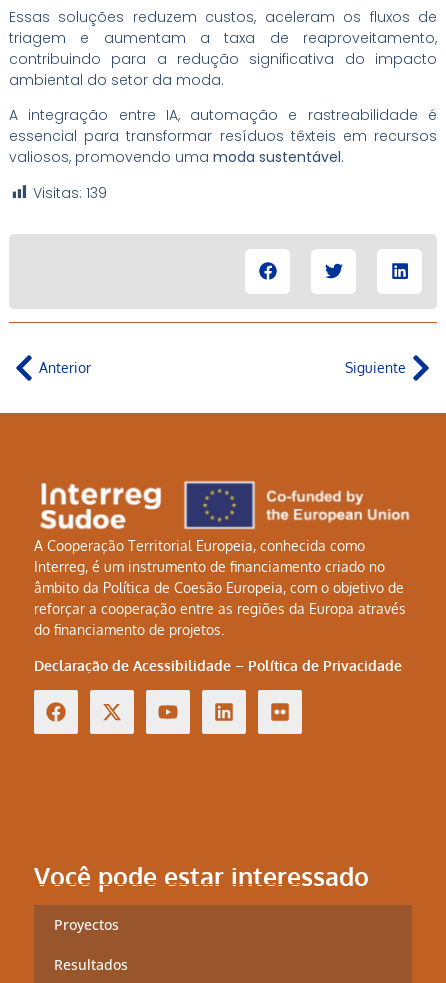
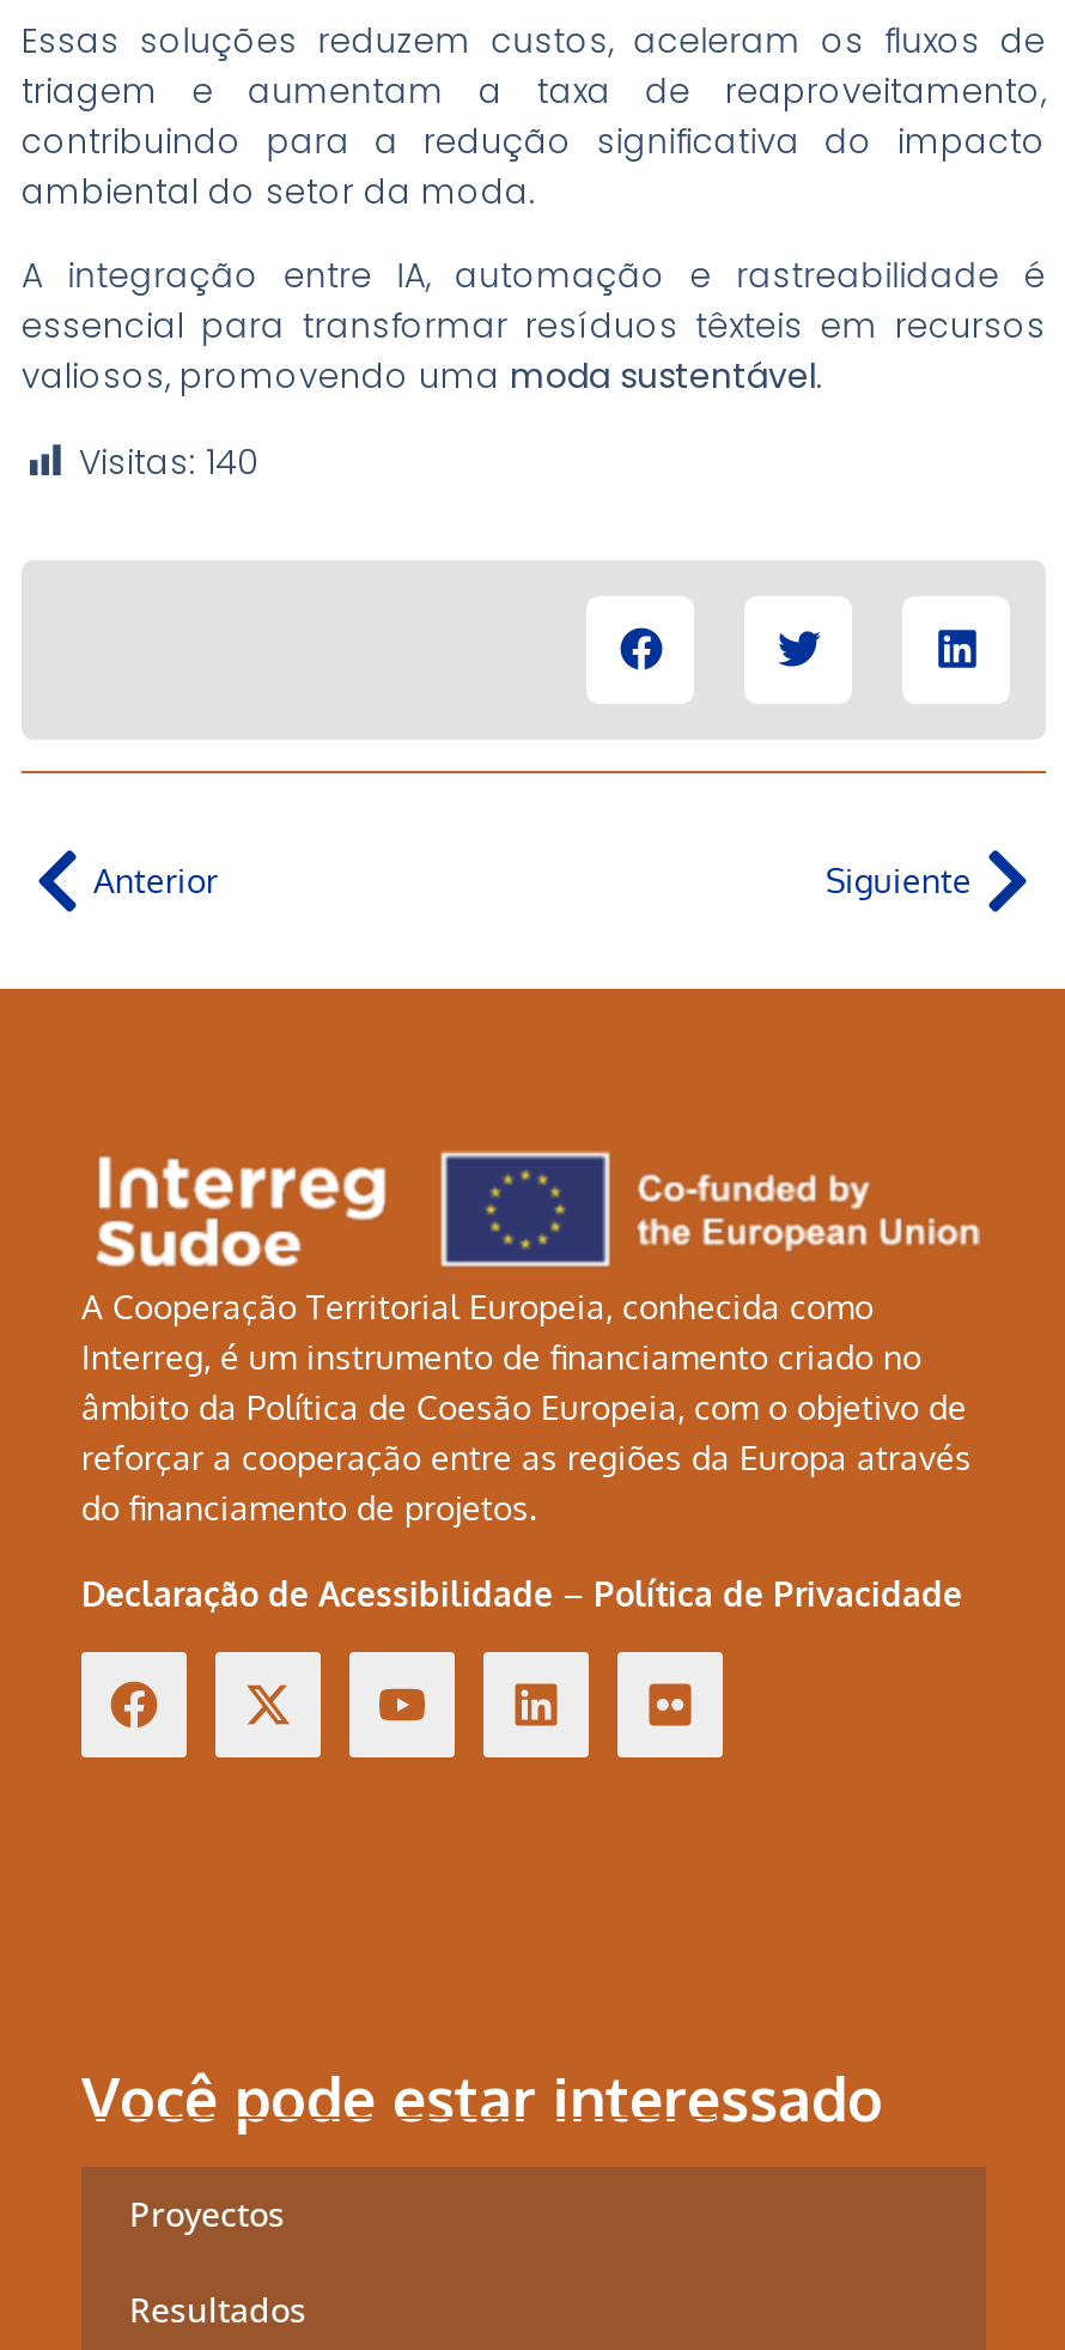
- Visitas: 139
+ Visitas: 140
